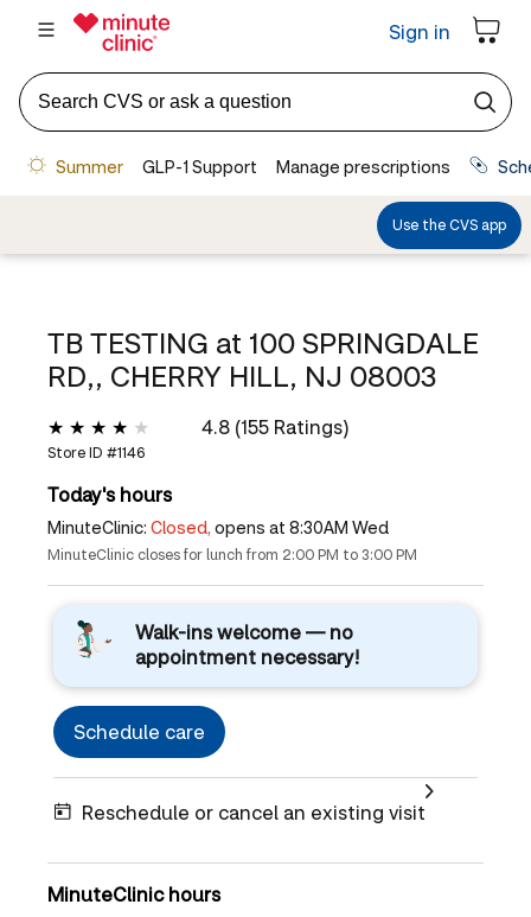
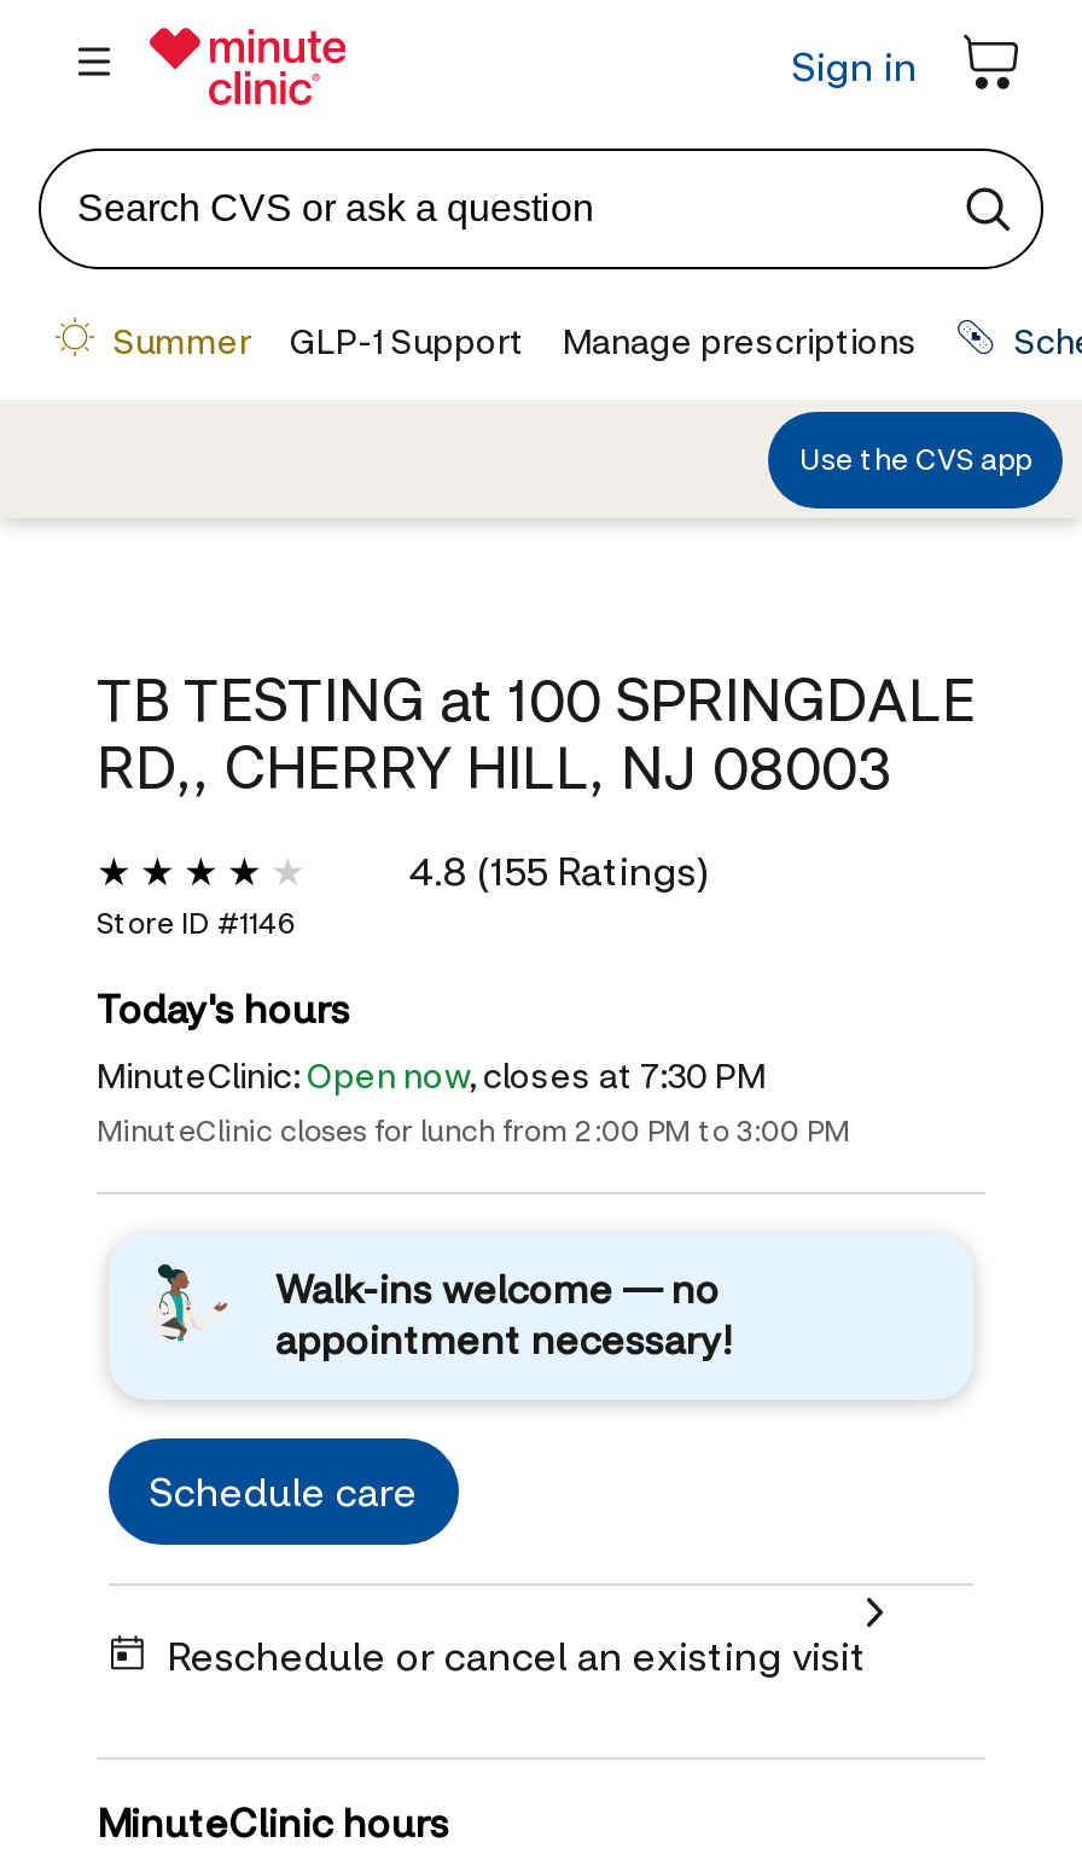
- MinuteClinic: Closed, opens at 8:30AM Wed
+ MinuteClinic: Open now, closes at 7:30 PM
